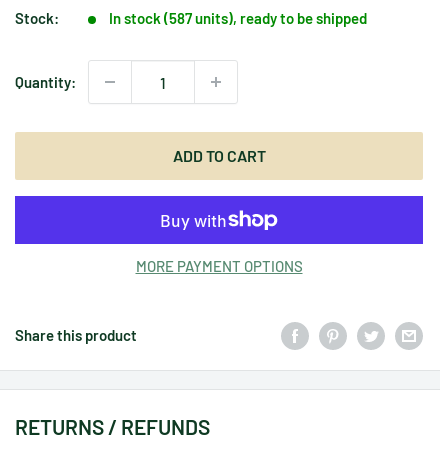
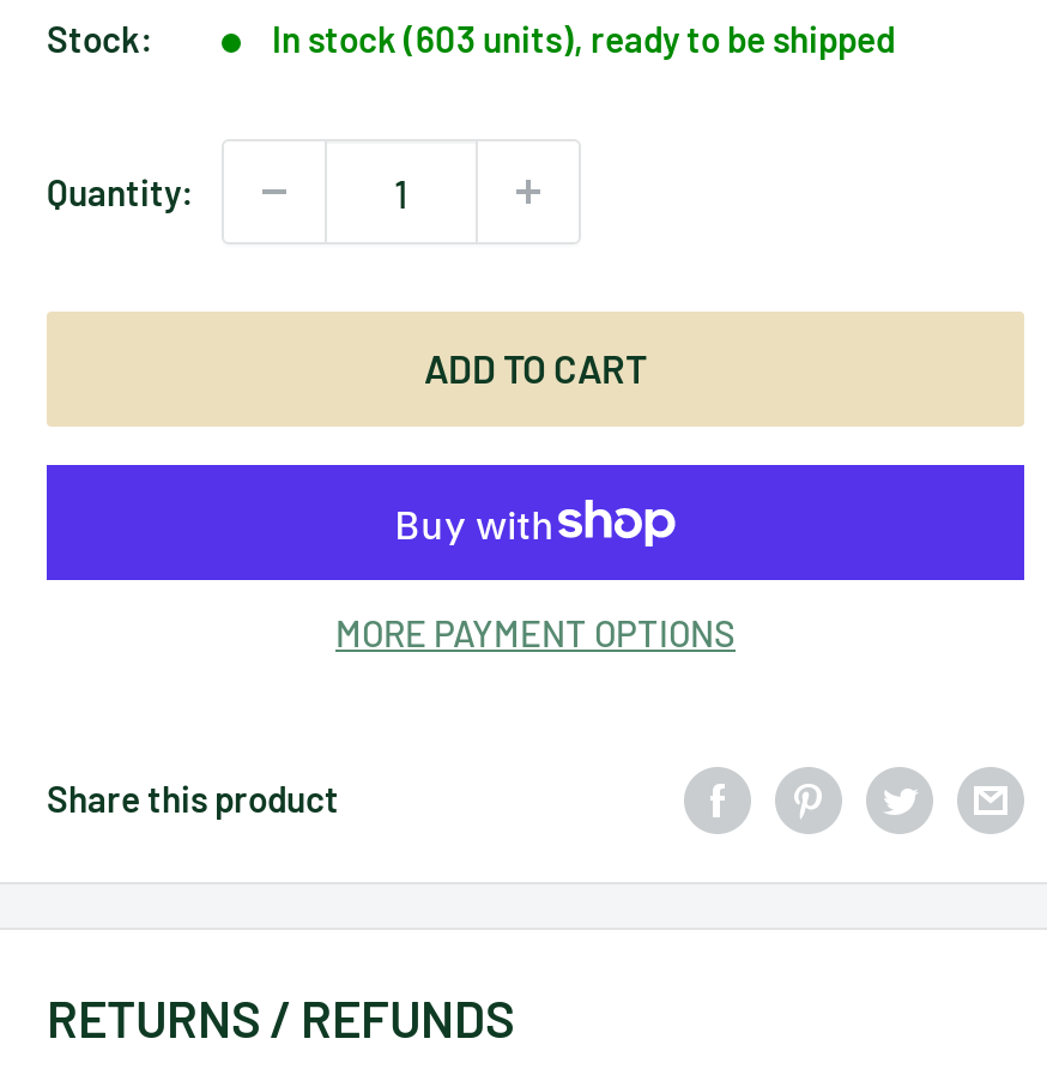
- In stock (587 units), ready to be shipped
+ In stock (603 units), ready to be shipped
